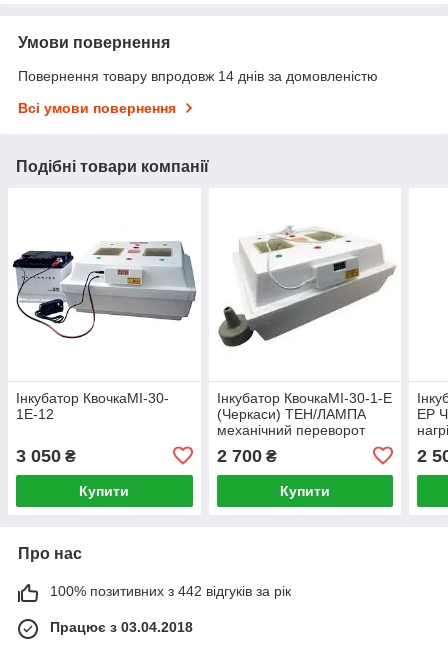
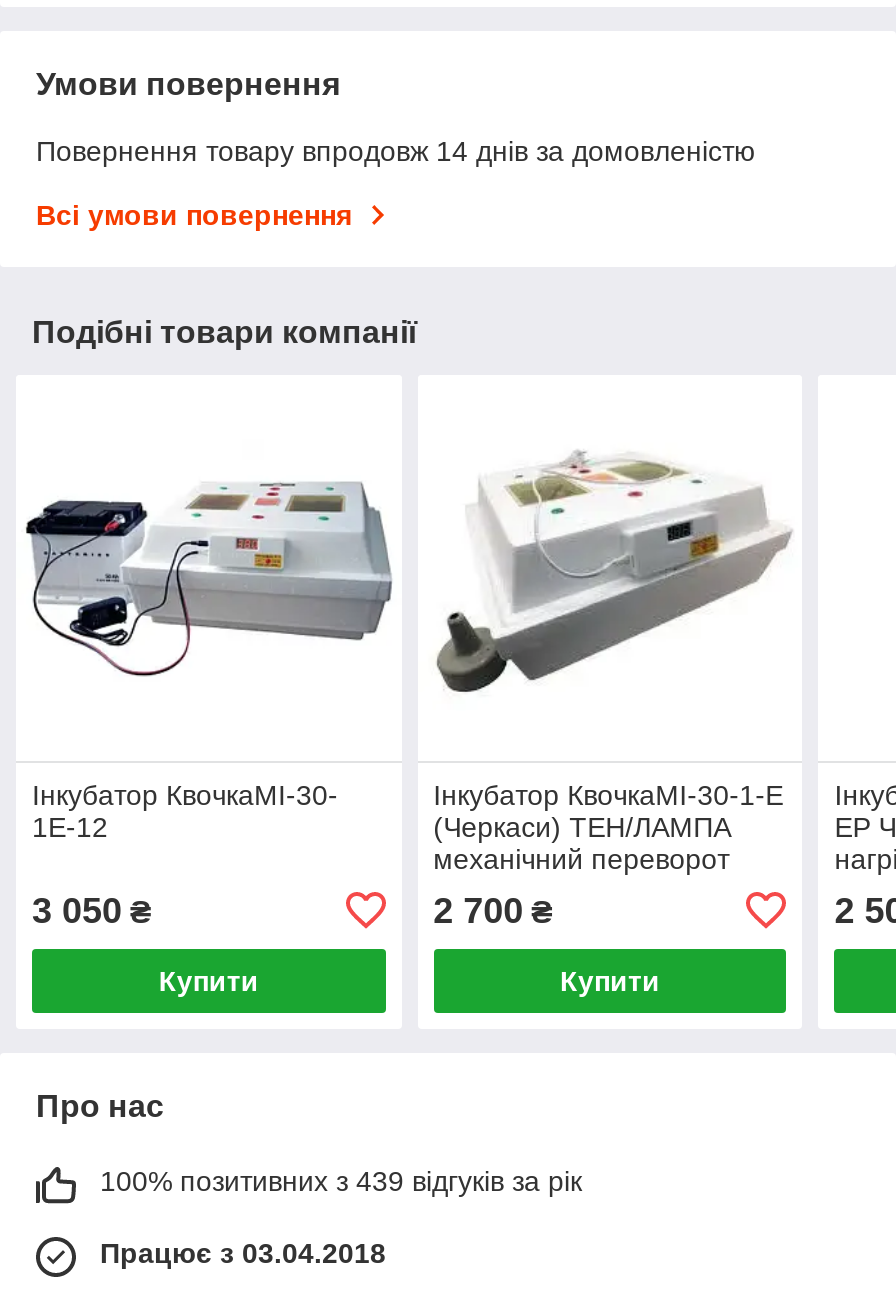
- 100% позитивних з 442 відгуків за рік
+ 100% позитивних з 439 відгуків за рік
